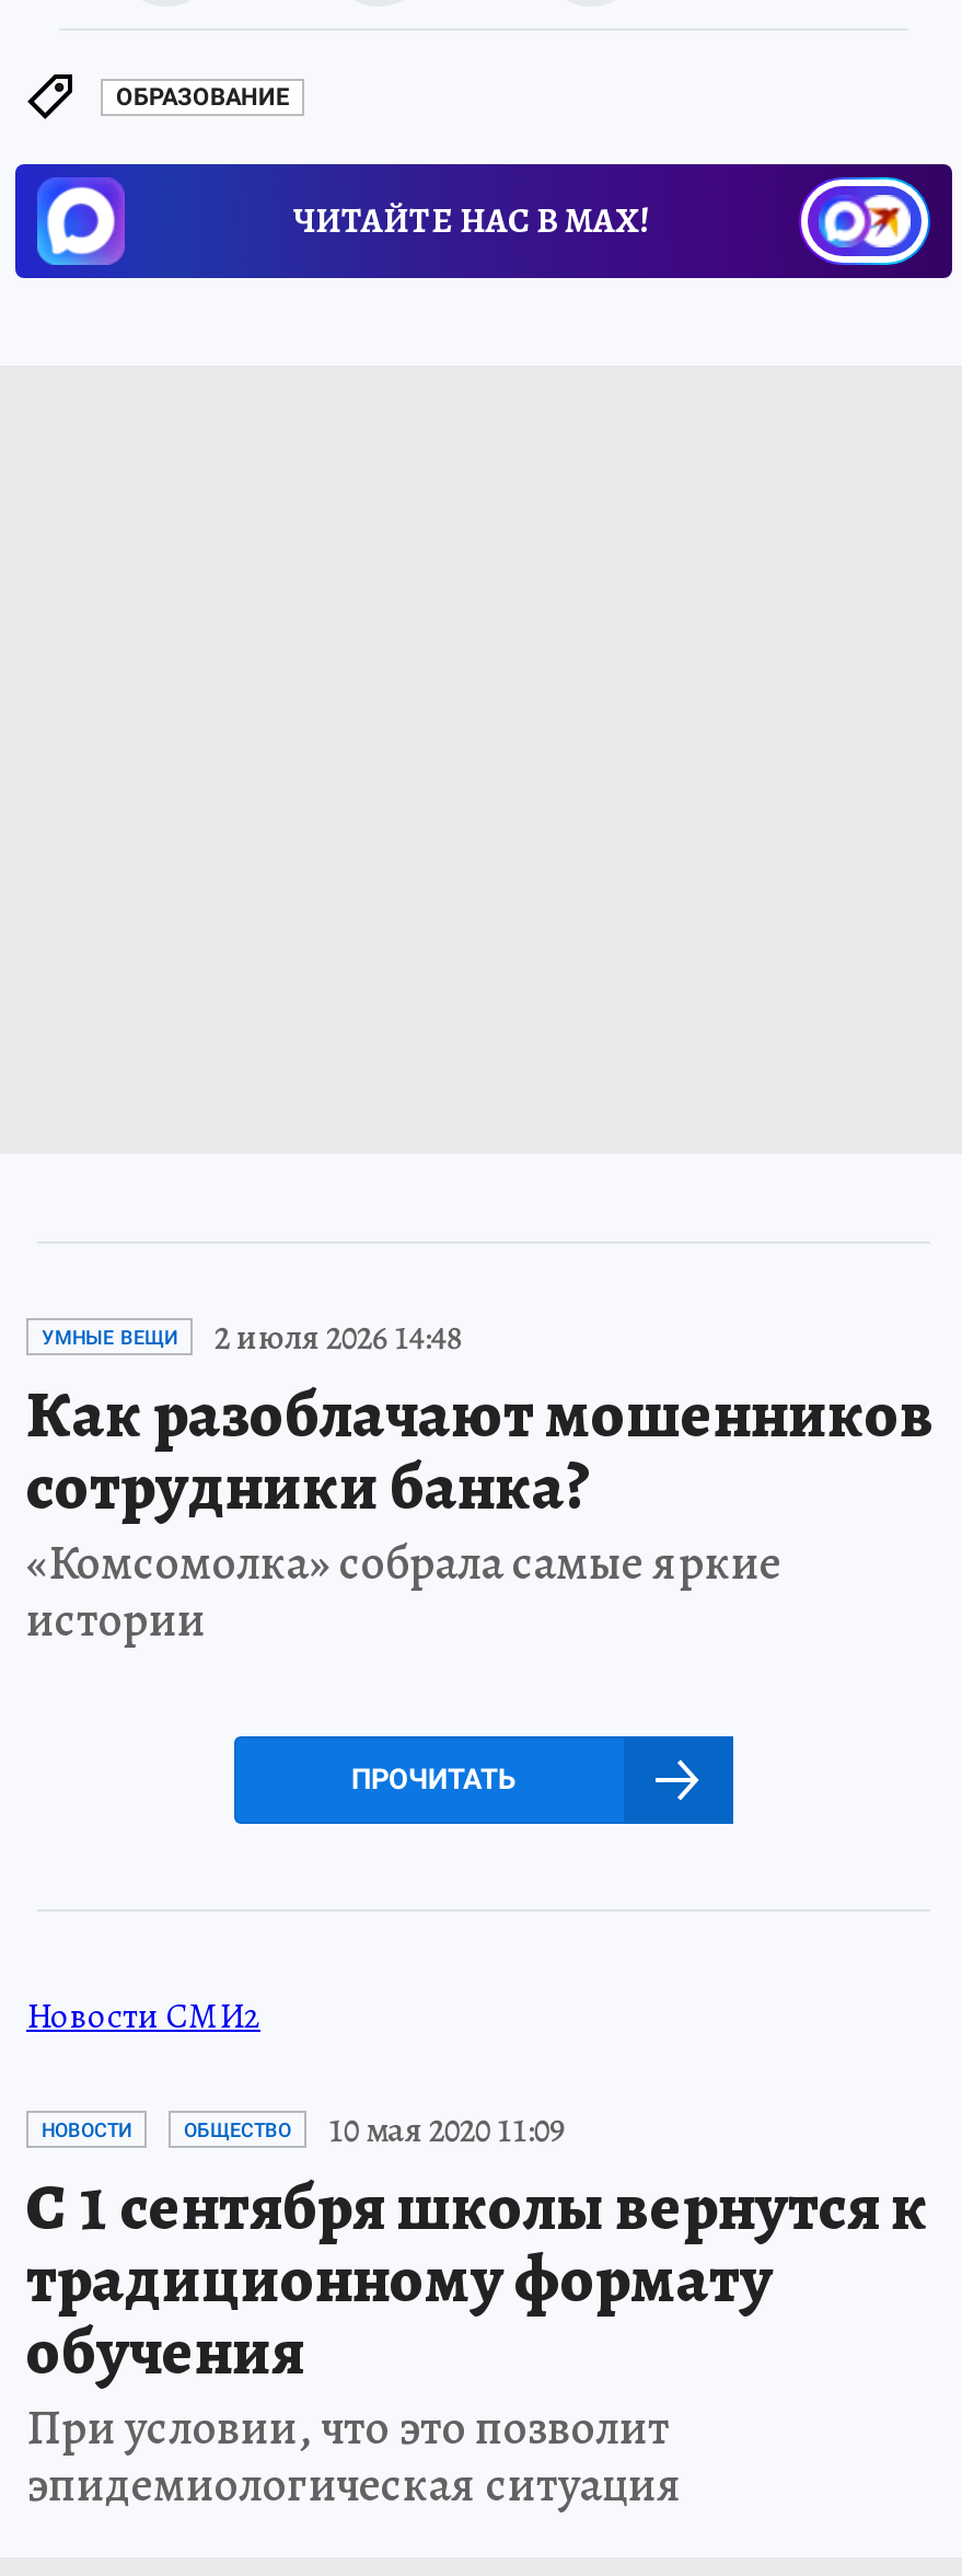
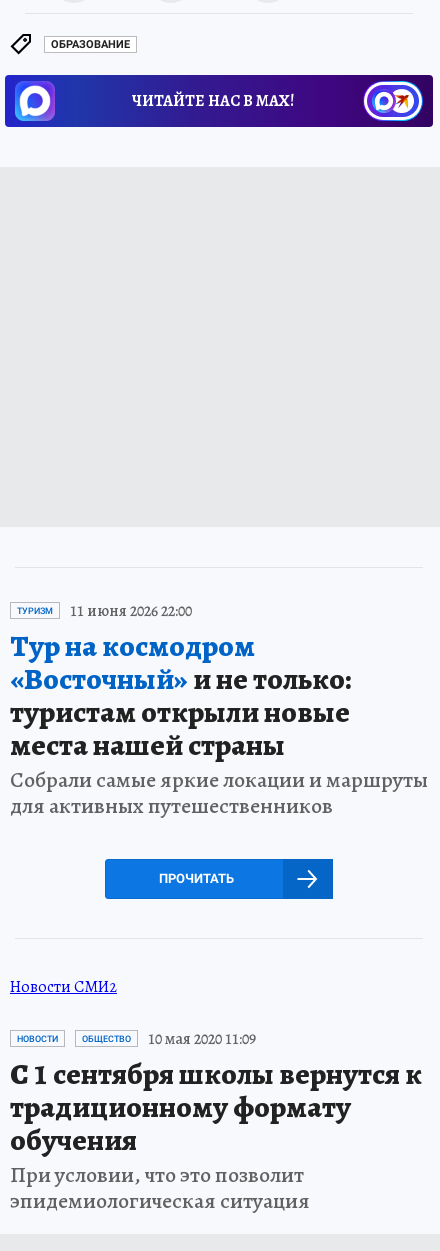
- УМНЫЕ ВЕЩИ
- 2 июля 2026 14:48
- Как разоблачают мошенников
- сотрудники банка?
- «Комсомолка» собрала самые яркие
- истории
+ ТУРИЗМ
+ 11 июня 2026 22:00
+ Тур на космодром
+ «Восточный»и не только:
+ туристам открыли новые
+ места нашей страны
+ Собрали самые яркие локации и маршруты
+ для активных путешественников
